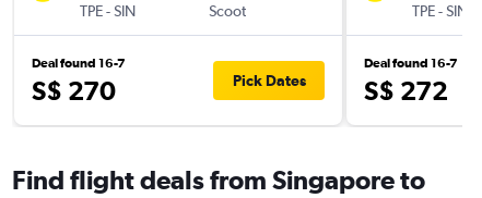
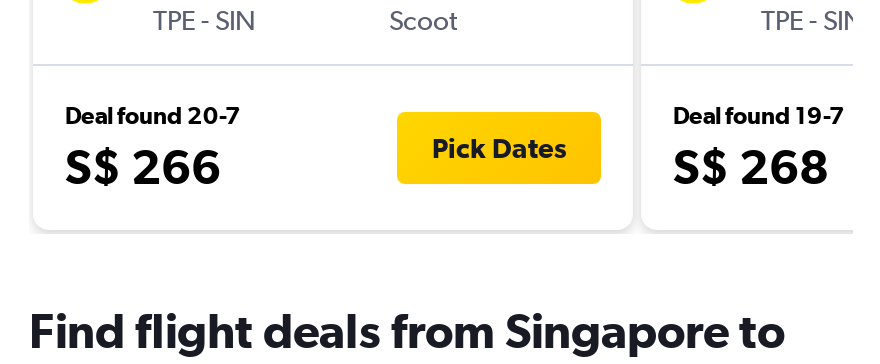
- Deal found 16-7
+ Deal found 20-7

- Deal found 16-7
+ Deal found 19-7

- S$ 270
+ S$ 266

- S$ 272
+ S$ 268
